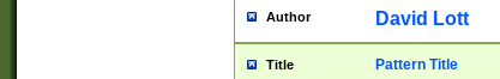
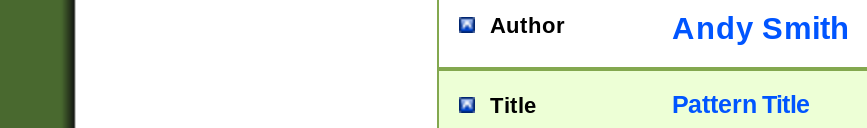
- David Lott
+ Andy Smith
